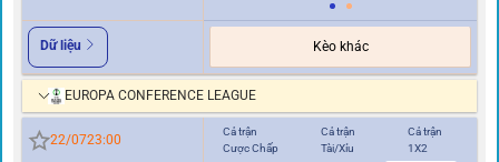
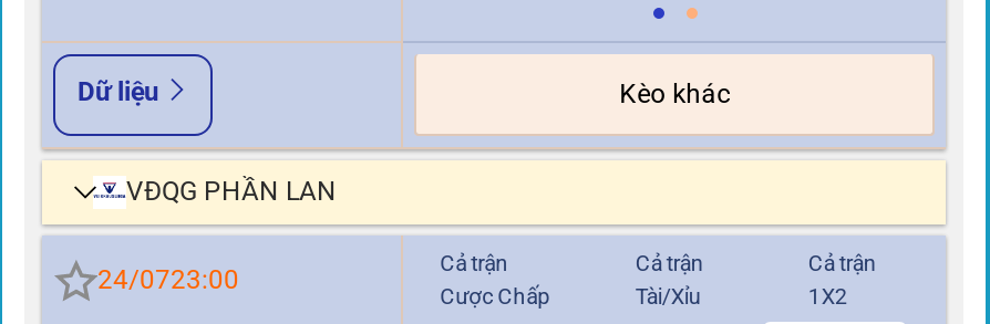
- EUROPA CONFERENCE LEAGUE
+ VĐQG PHẦN LAN

- 22/0723:00
+ 24/0723:00
